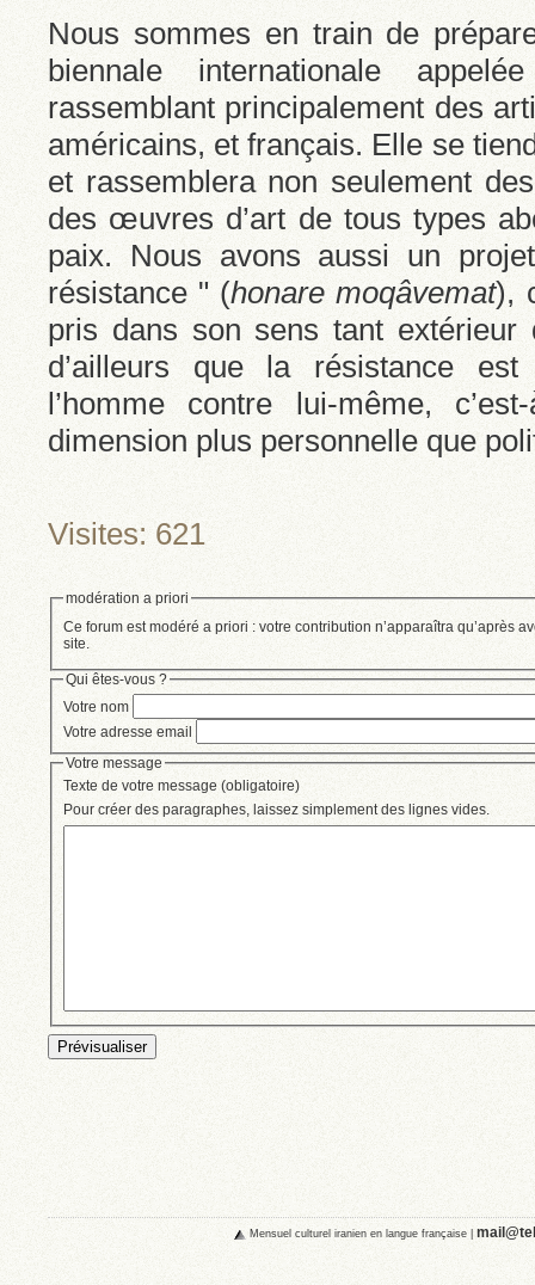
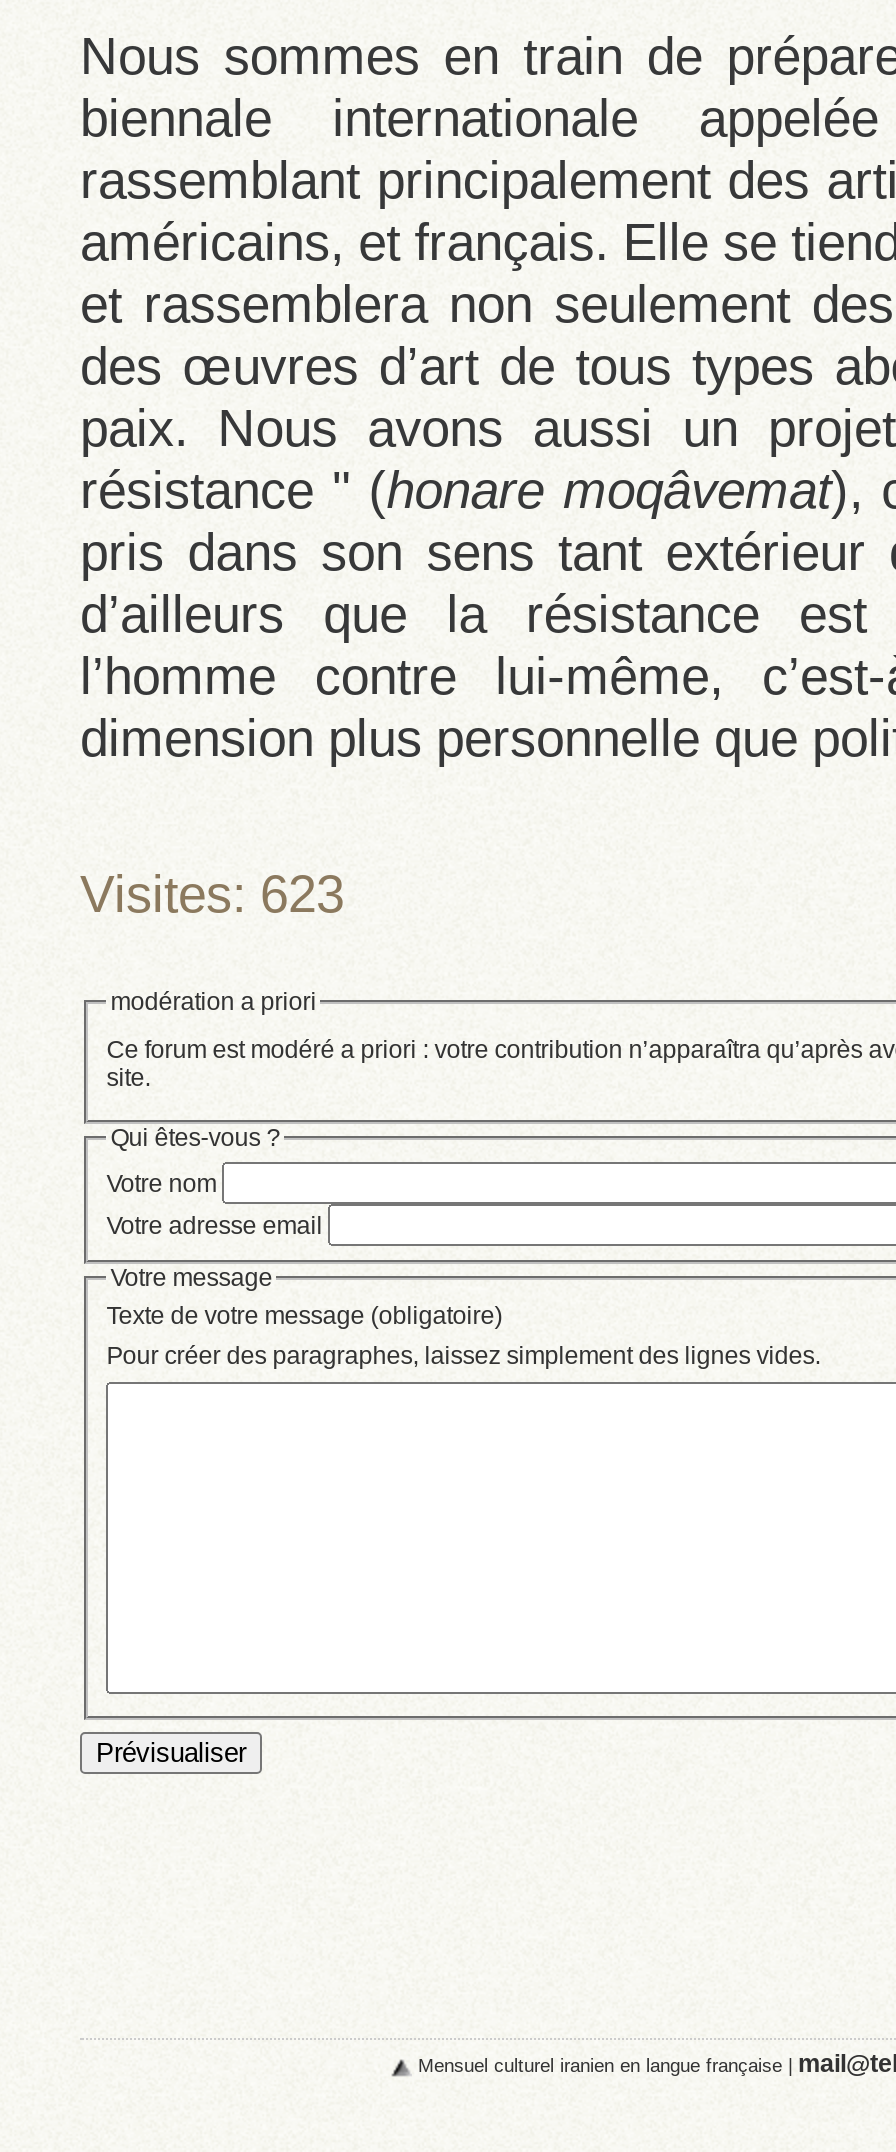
- Visites: 621
+ Visites: 623
